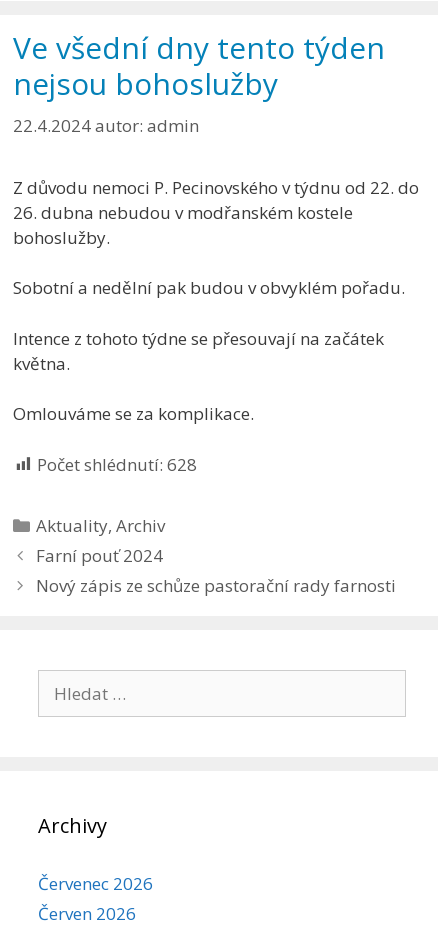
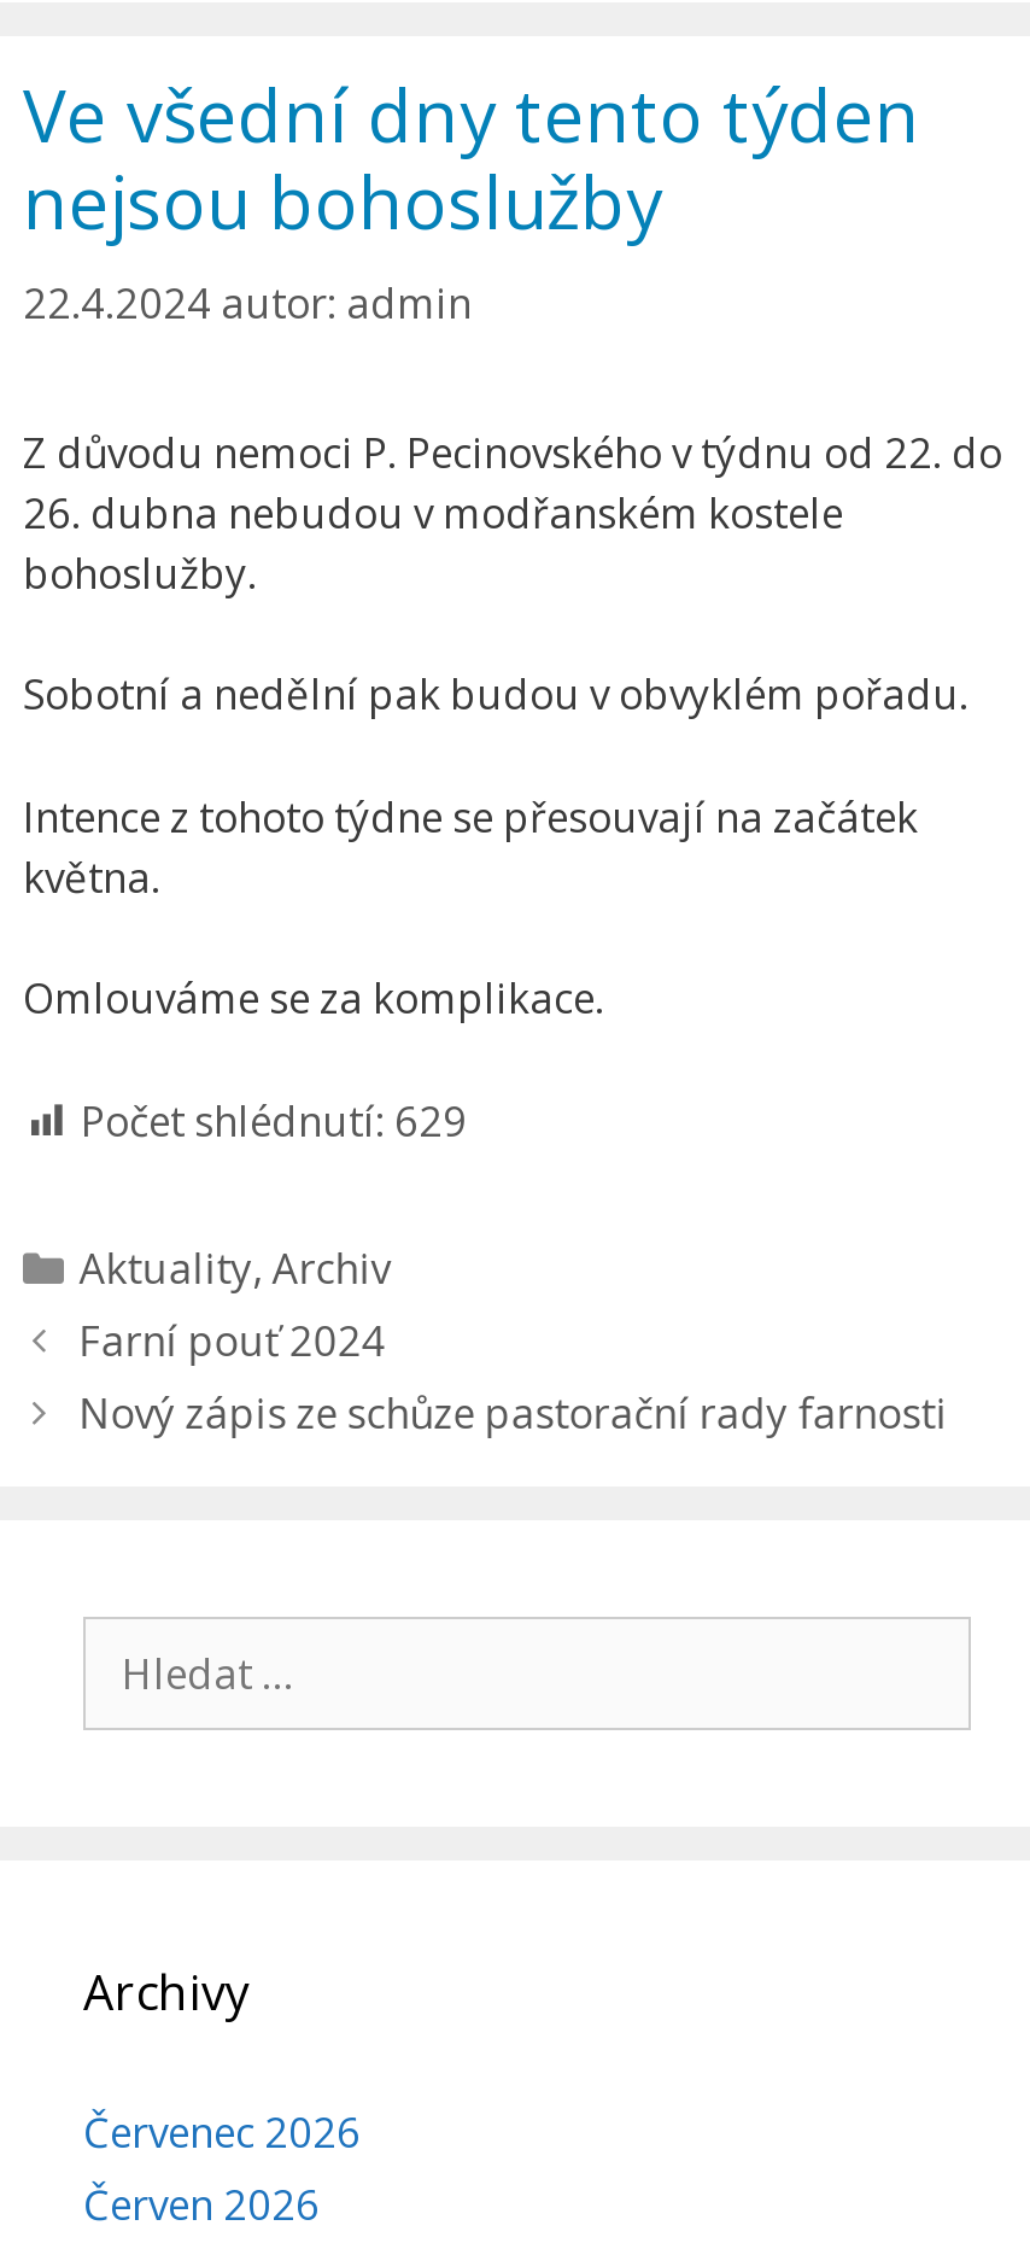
- Počet shlédnutí: 628
+ Počet shlédnutí: 629
